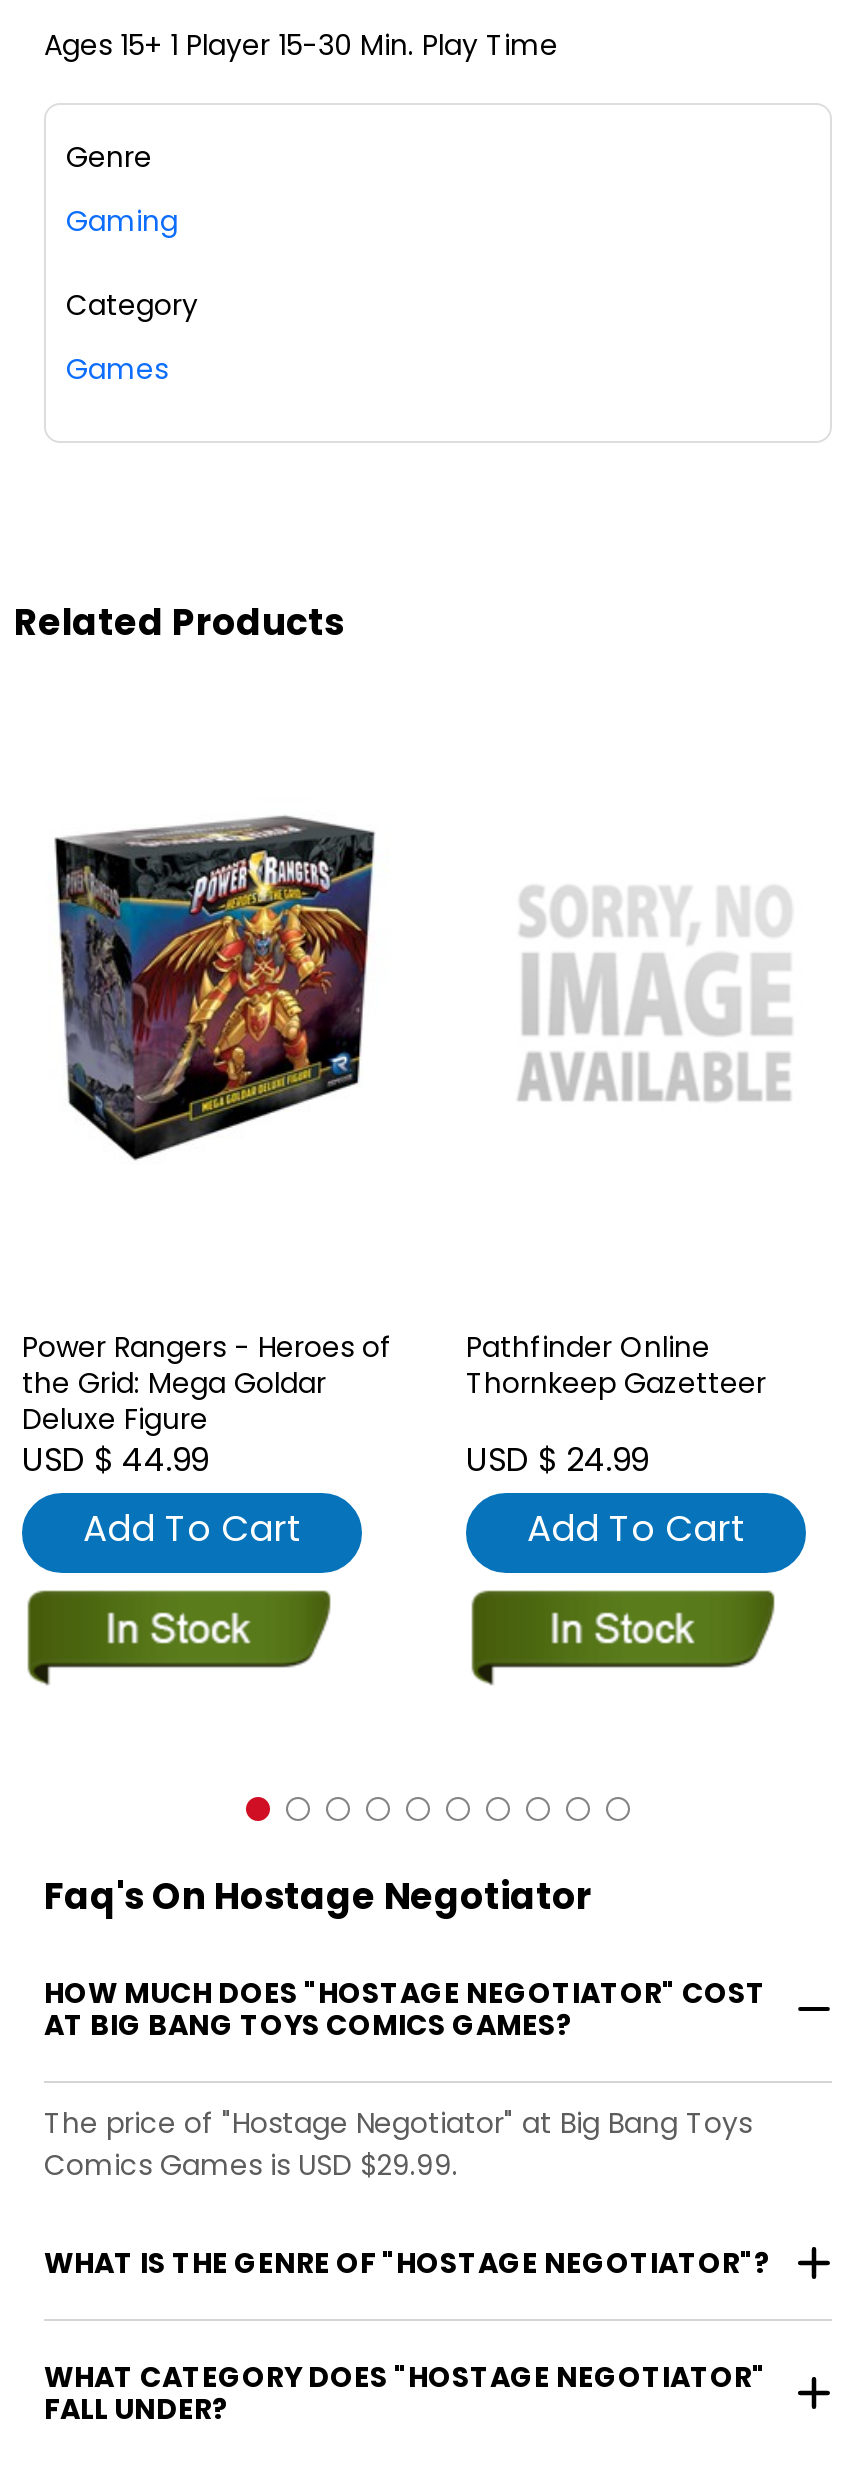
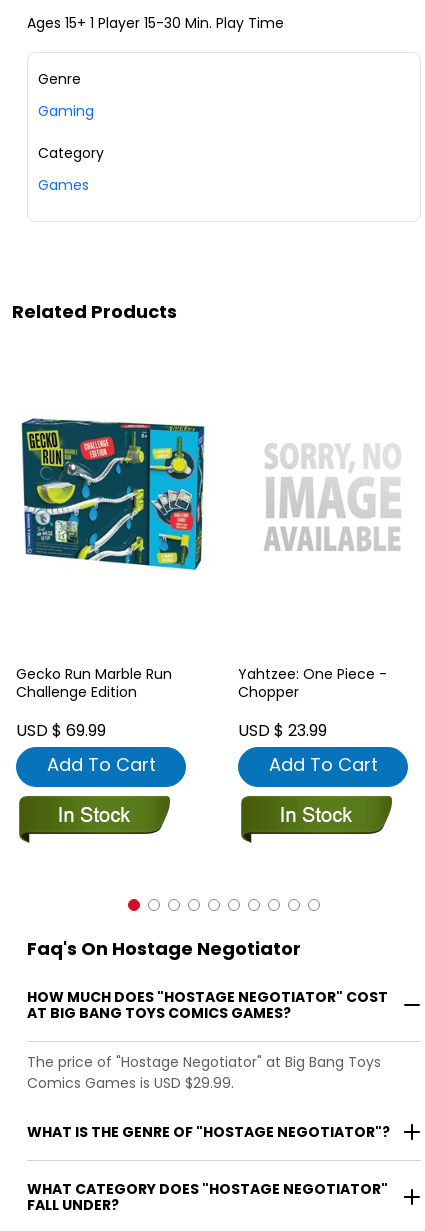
- [image]
+ [image]

- Power Rangers - Heroes of
- the Grid: Mega Goldar
- Deluxe Figure
- USD $ 44.99
+ Gecko Run Marble Run
+ Challenge Edition
+ USD $ 69.99

- Pathfinder Online
- Thornkeep Gazetteer
+ Yahtzee: One Piece -
+ Chopper

- USD $ 24.99
+ USD $ 23.99
